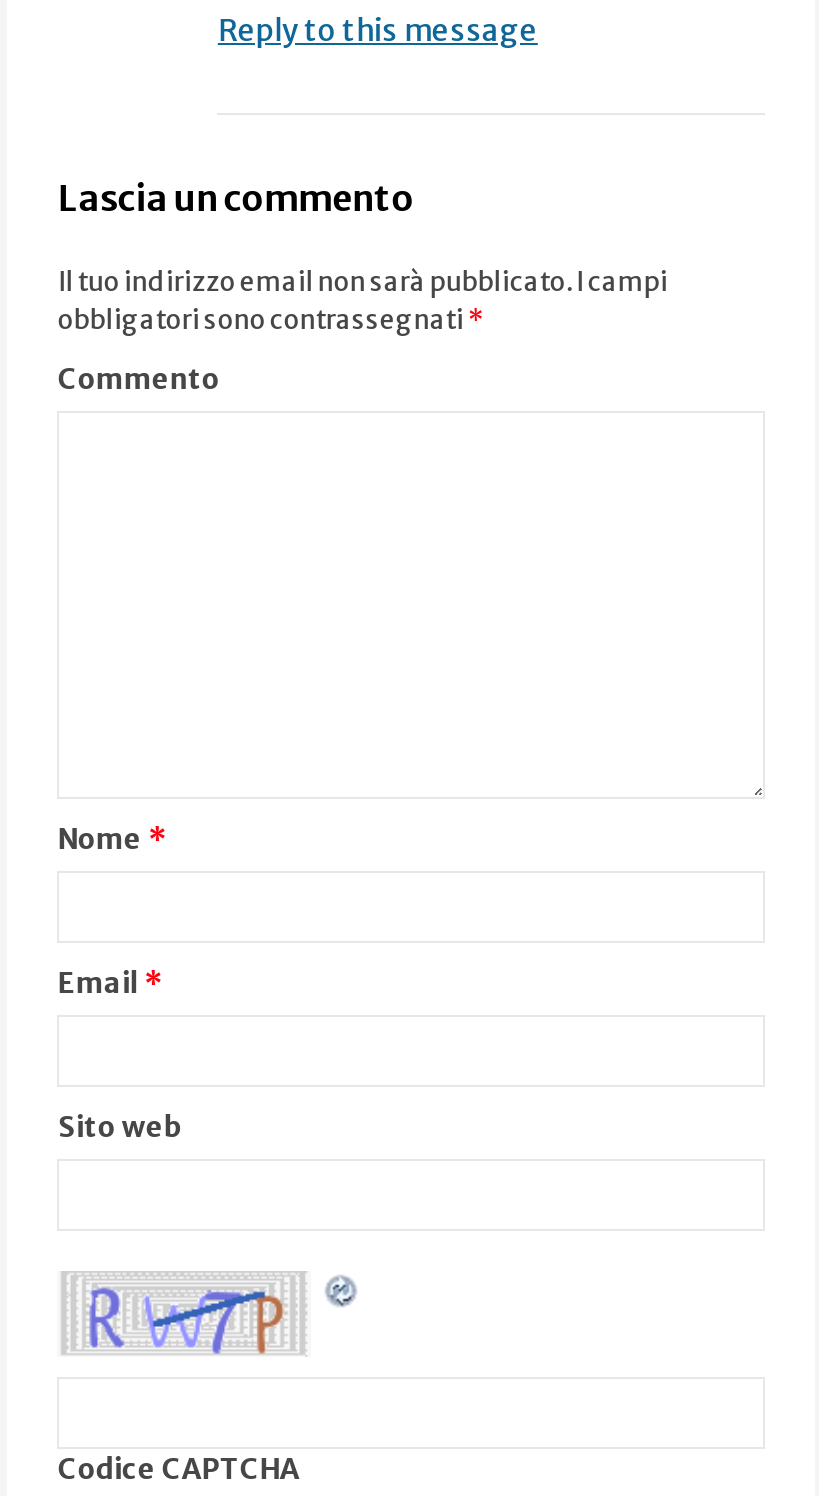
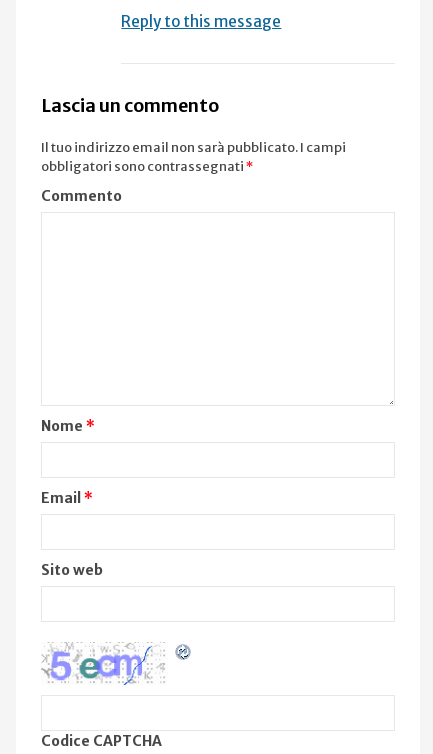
- [image]
+ [image]
